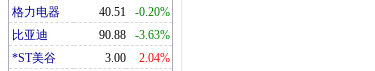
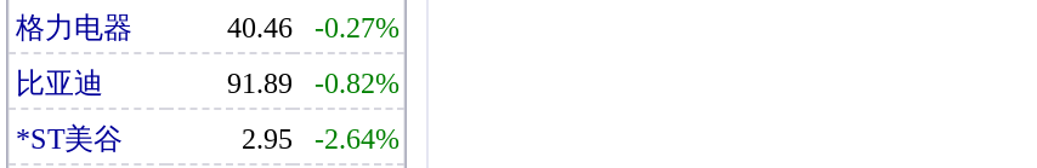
- 40.51
+ 40.46

- -0.20%
+ -0.27%

- 90.88
+ 91.89

- -3.63%
+ -0.82%

- 3.00
+ 2.95

- 2.04%
+ -2.64%
